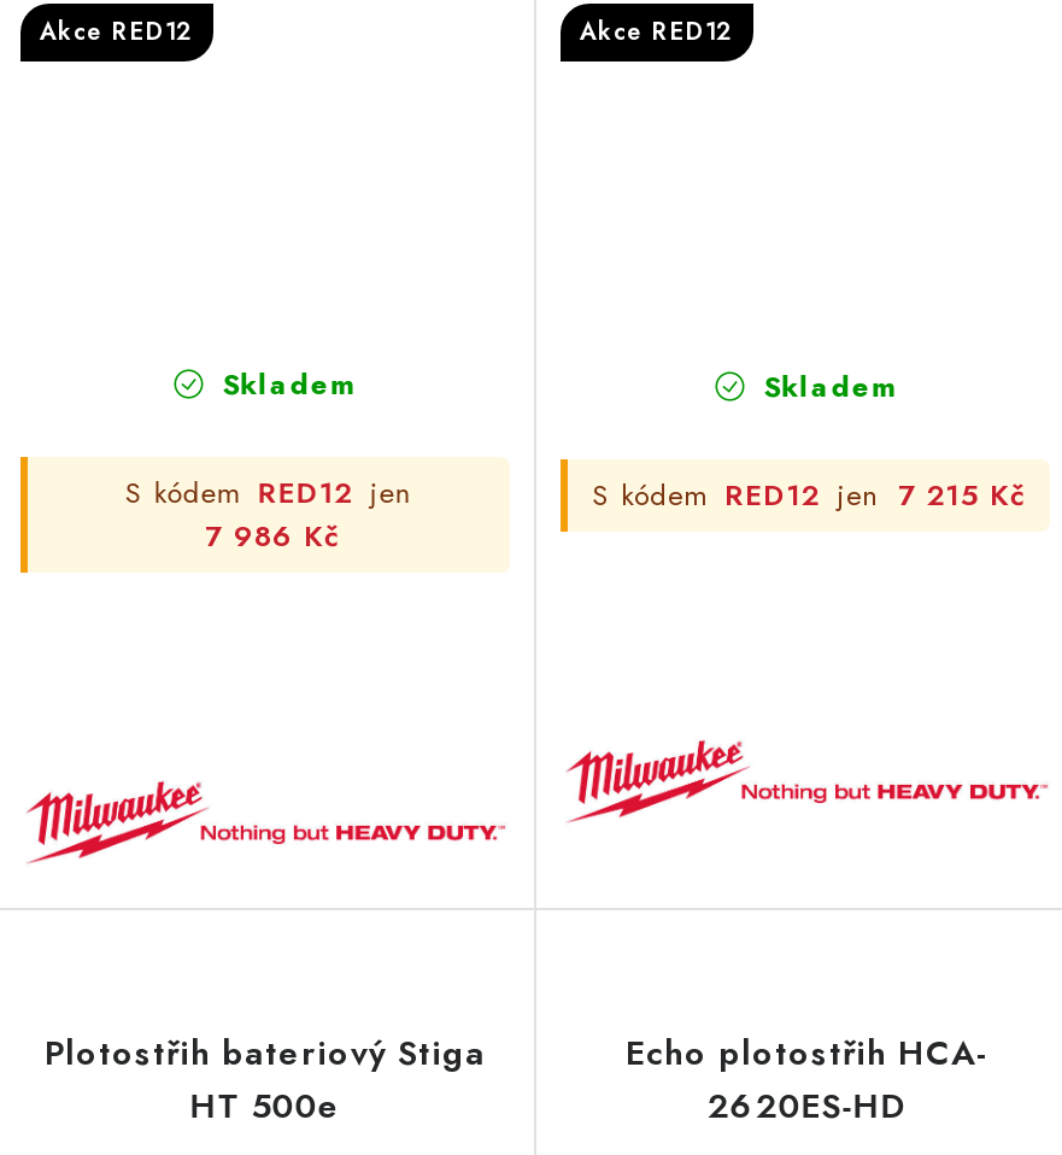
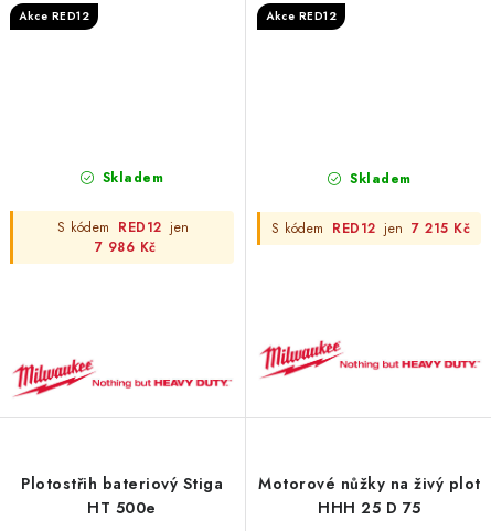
- Echo plotostřih HCA-
- 2620ES-HD
+ Motorové nůžky na živý plot
+ HHH 25 D 75
